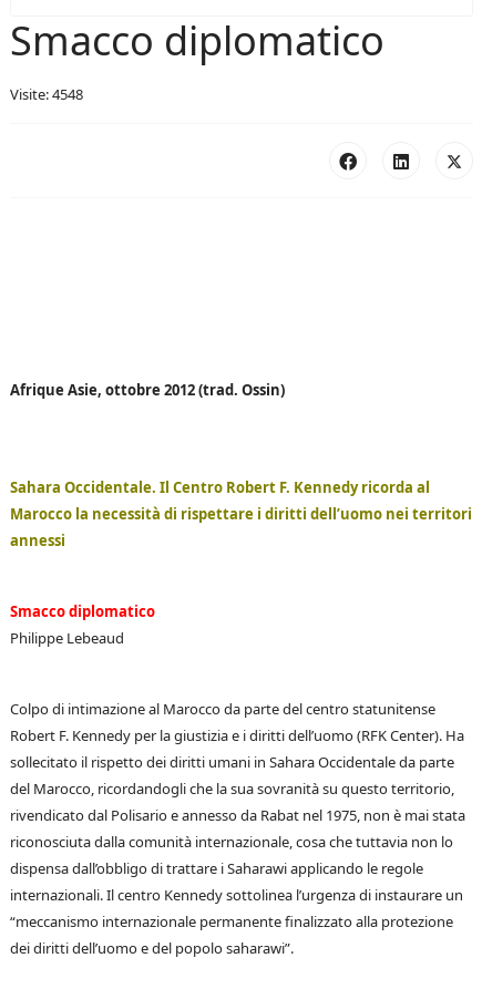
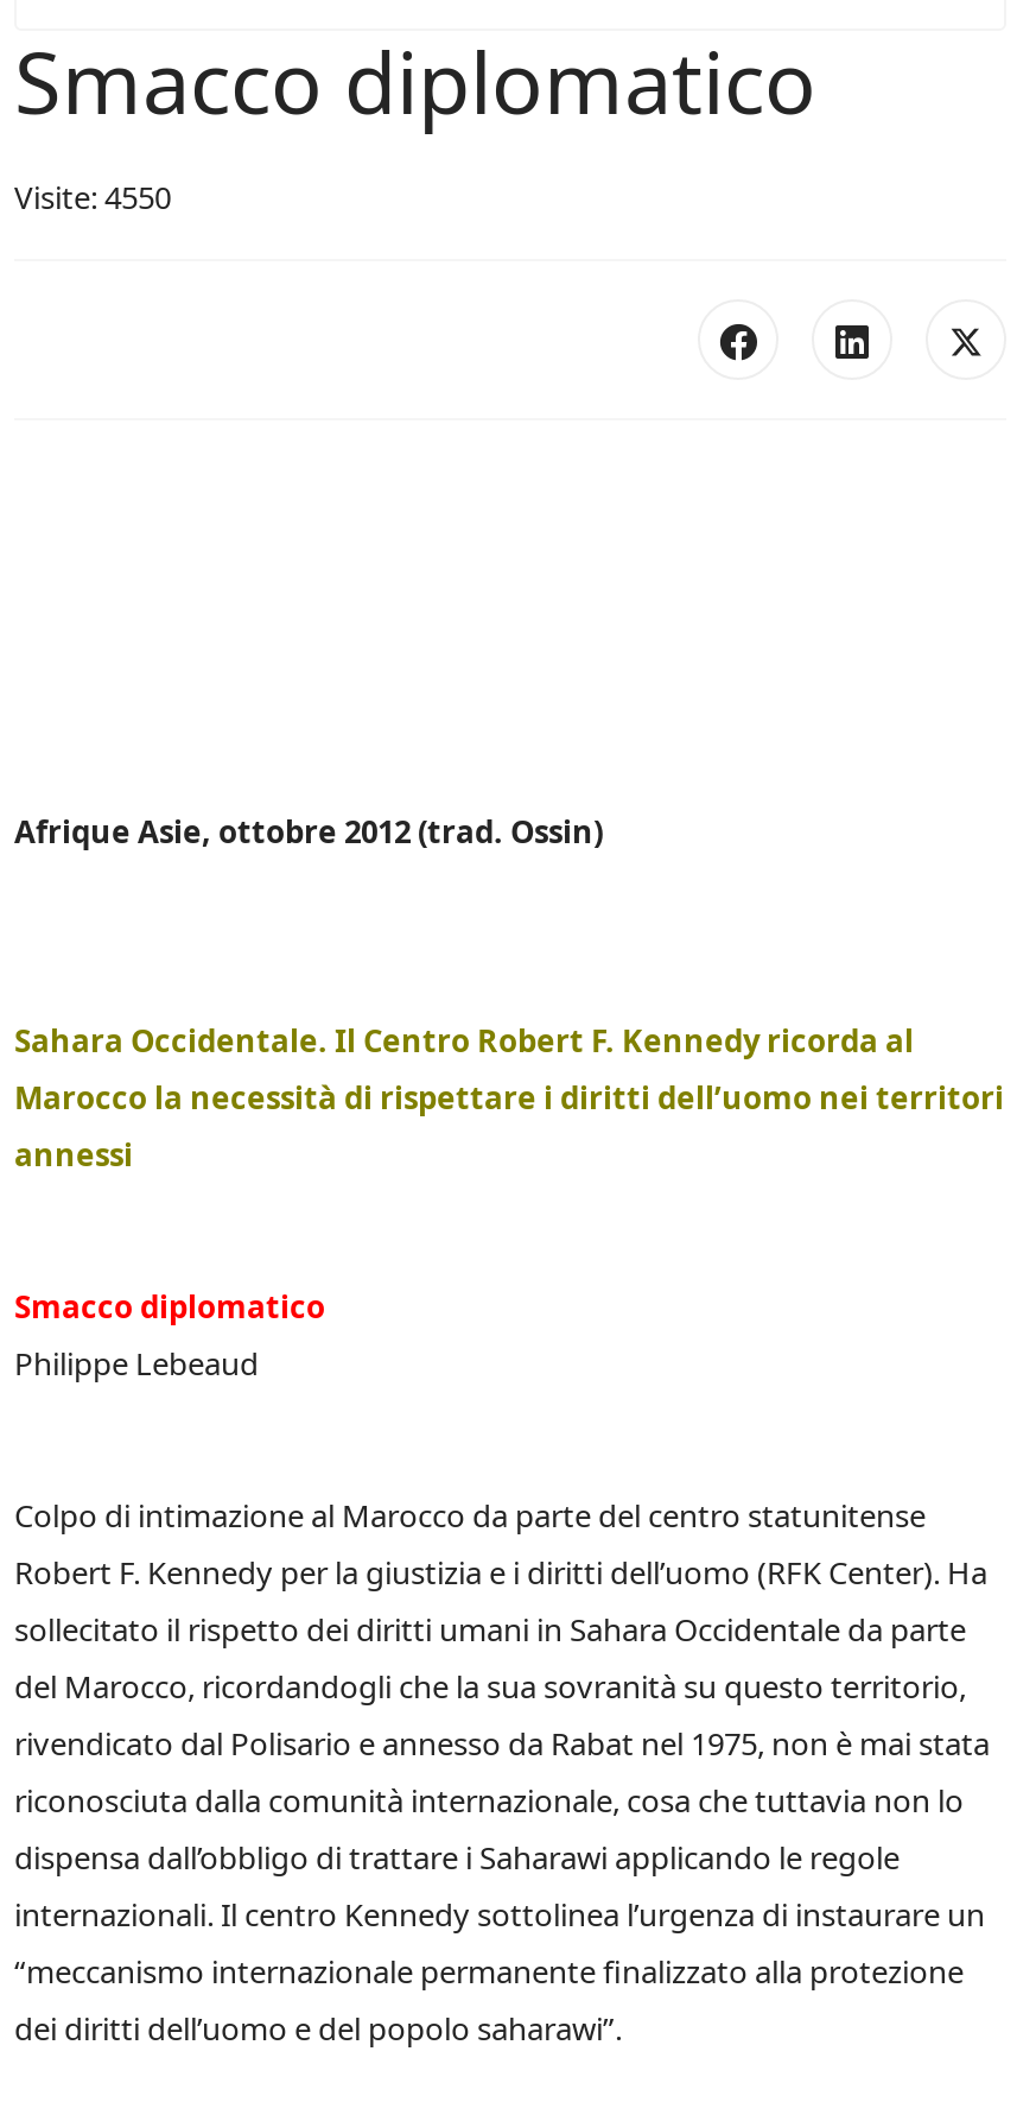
- Visite: 4548
+ Visite: 4550
